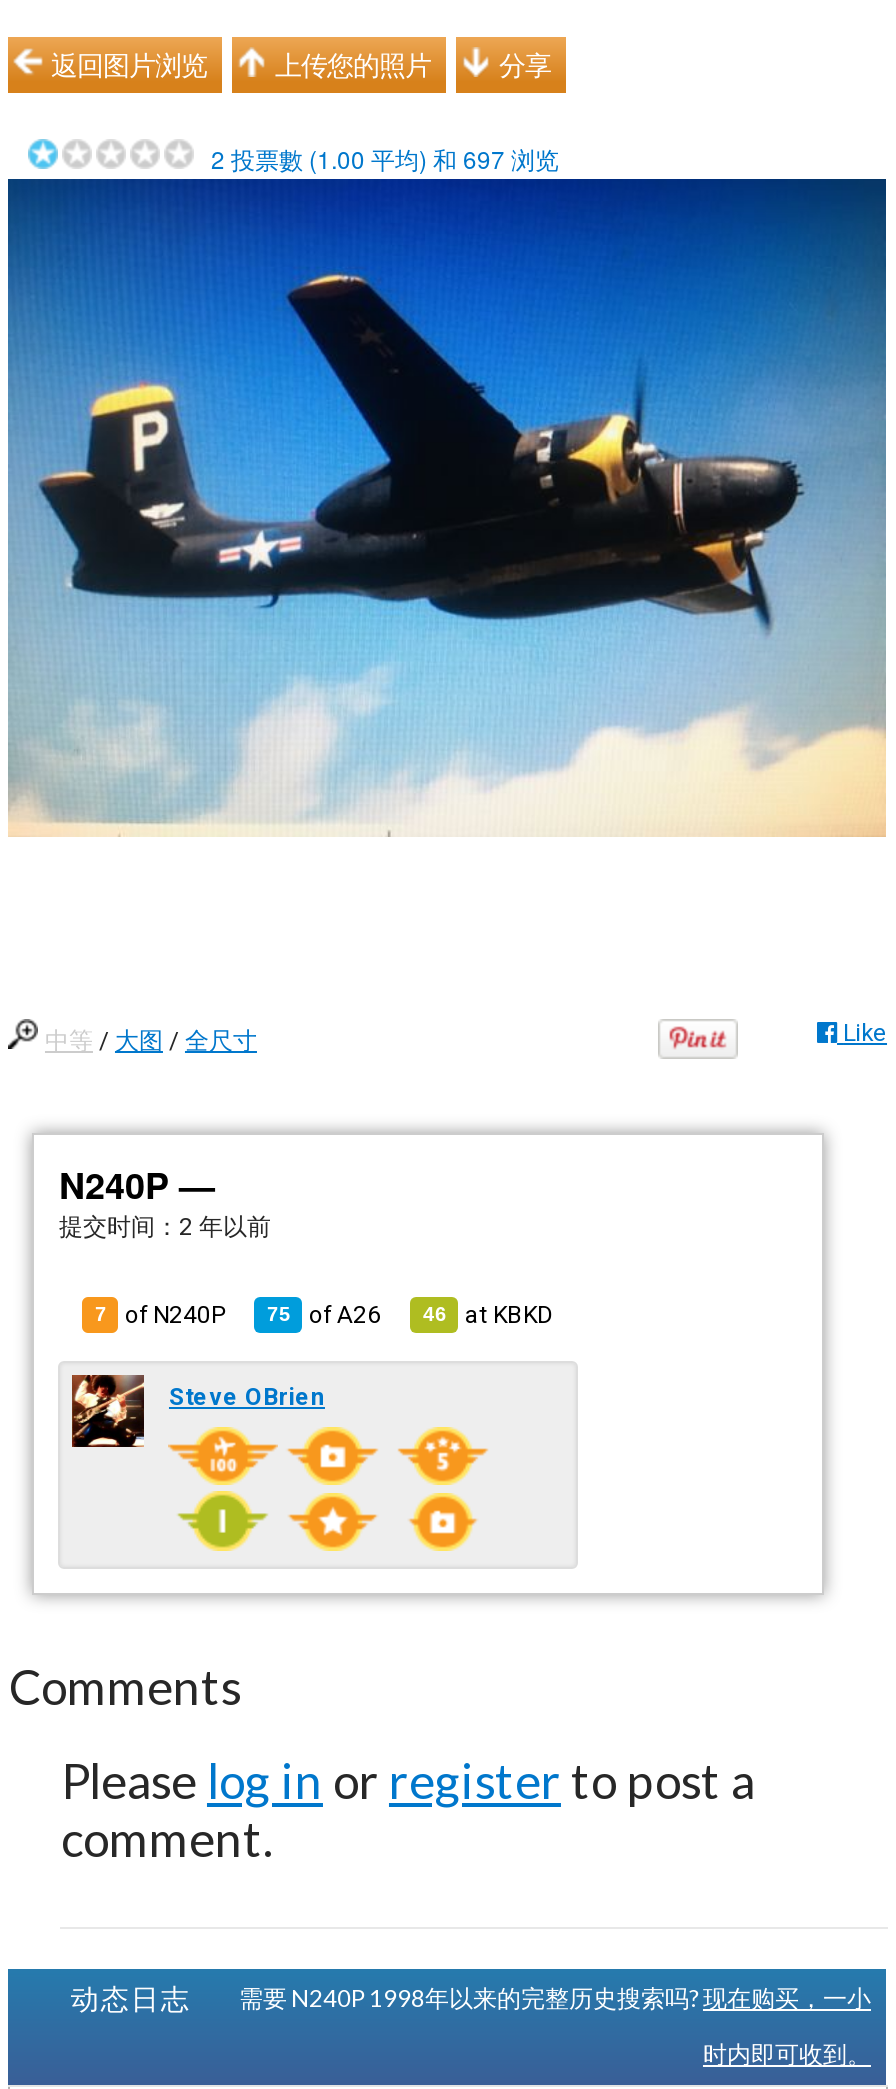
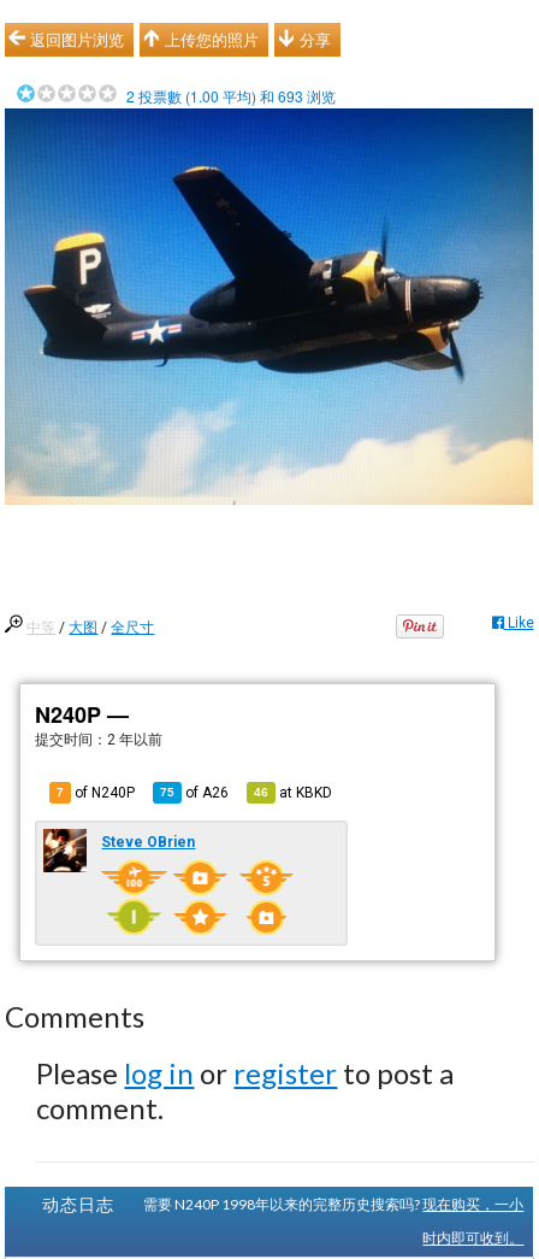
- 2投票數 (1.00平均) 和697浏览
+ 2投票數 (1.00平均) 和693浏览
